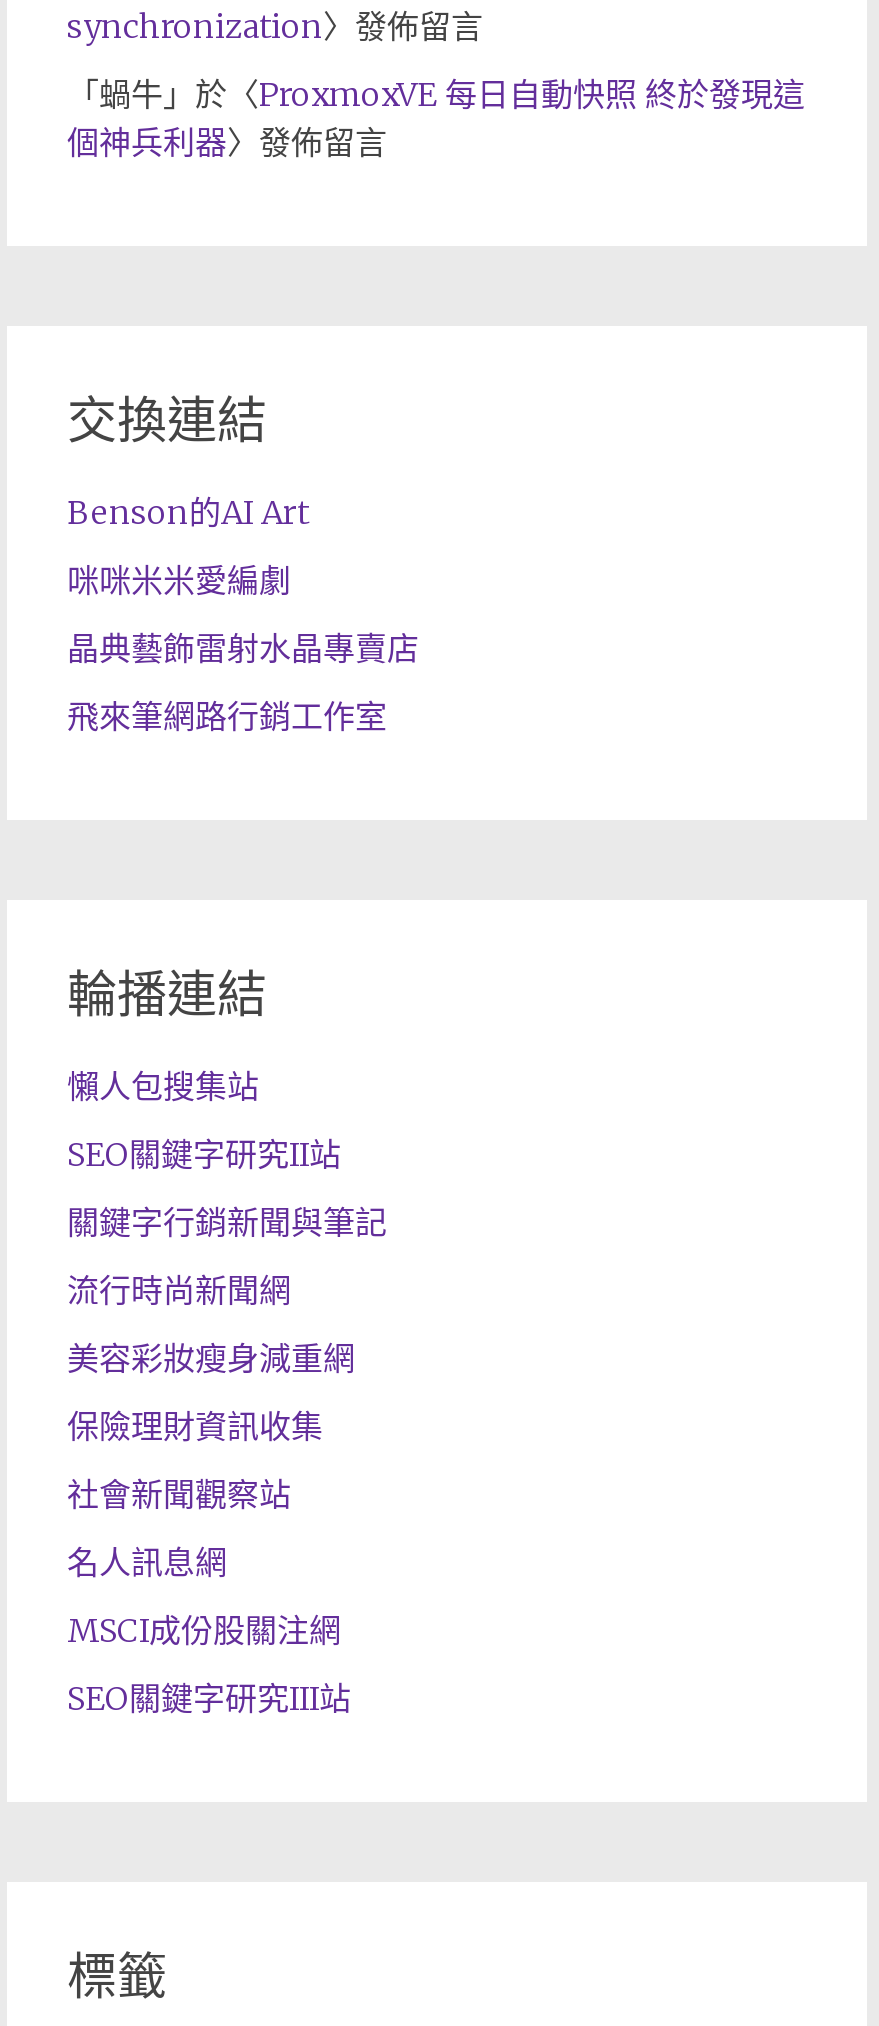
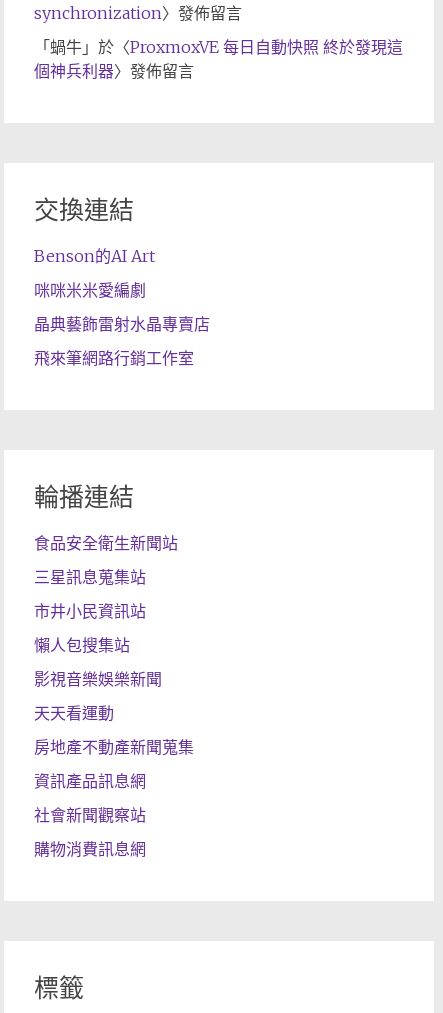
+ 食品安全衛生新聞站
+ 三星訊息蒐集站
+ 市井小民資訊站

moved down: 懶人包搜集站

- SEO關鍵字研究II站
- 關鍵字行銷新聞與筆記
- 流行時尚新聞網
- 美容彩妝瘦身減重網
- 保險理財資訊收集
+ 影視音樂娛樂新聞
+ 天天看運動
+ 房地產不動產新聞蒐集
+ 資訊產品訊息網

moved down: 社會新聞觀察站

- 名人訊息網
- MSCI成份股關注網
- SEO關鍵字研究III站
+ 購物消費訊息網
